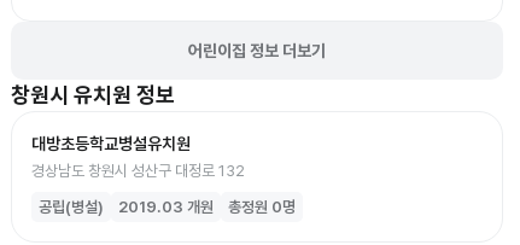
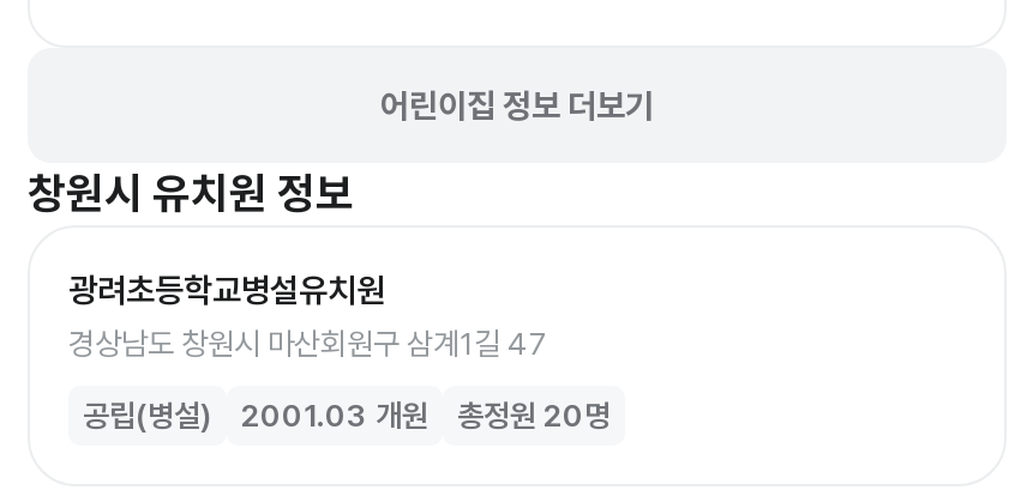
- 대방초등학교병설유치원
- 경상남도 창원시 성산구 대정로 132
+ 광려초등학교병설유치원
+ 경상남도 창원시 마산회원구 삼계1길 47

- 2019.03 개원
- 총정원 0명
+ 2001.03 개원
+ 총정원 20명
